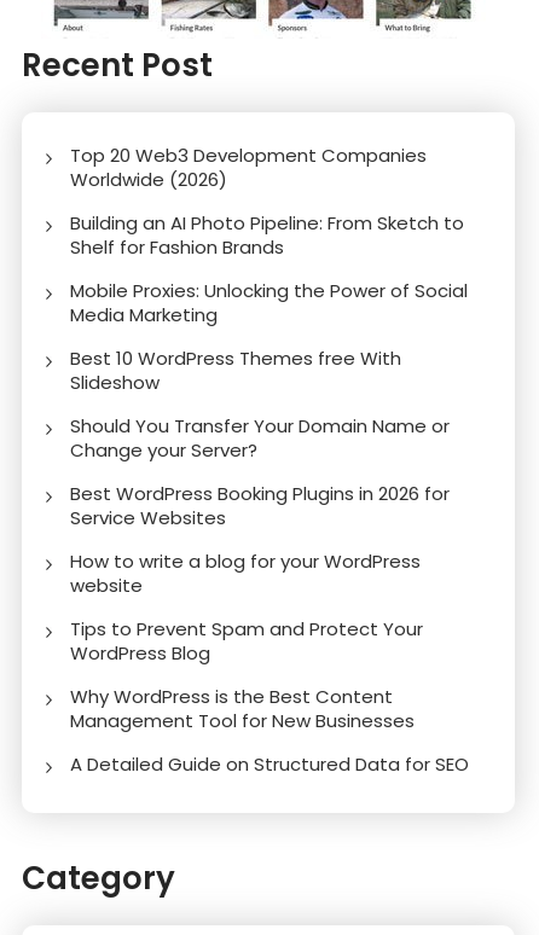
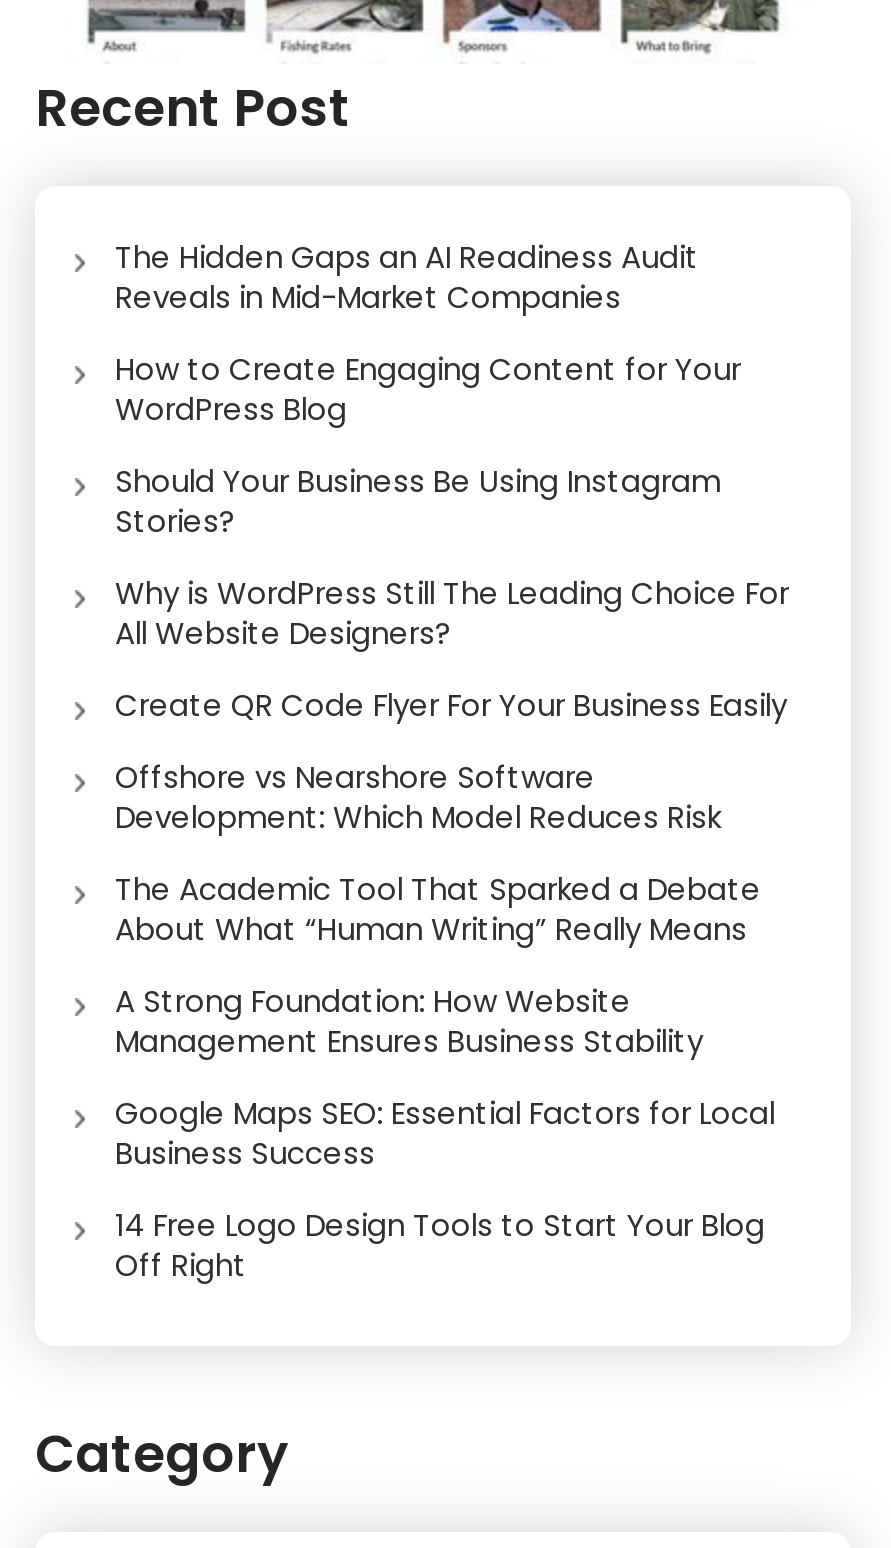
- Top 20 Web3 Development Companies
- Worldwide (2026)
- Building an AI Photo Pipeline: From Sketch to
- Shelf for Fashion Brands
- Mobile Proxies: Unlocking the Power of Social
- Media Marketing
- Best 10 WordPress Themes free With
- Slideshow
- Should You Transfer Your Domain Name or
- Change your Server?
- Best WordPress Booking Plugins in 2026 for
- Service Websites
- How to write a blog for your WordPress
- website
- Tips to Prevent Spam and Protect Your
+ The Hidden Gaps an AI Readiness Audit
+ Reveals in Mid-Market Companies
+ How to Create Engaging Content for Your

moved up: WordPress Blog

- Why WordPress is the Best Content
- Management Tool for New Businesses
- A Detailed Guide on Structured Data for SEO
+ Should Your Business Be Using Instagram
+ Stories?
+ Why is WordPress Still The Leading Choice For
+ All Website Designers?
+ Create QR Code Flyer For Your Business Easily
+ Offshore vs Nearshore Software
+ Development: Which Model Reduces Risk
+ The Academic Tool That Sparked a Debate
+ About What “Human Writing” Really Means
+ A Strong Foundation: How Website
+ Management Ensures Business Stability
+ Google Maps SEO: Essential Factors for Local
+ Business Success
+ 14 Free Logo Design Tools to Start Your Blog
+ Off Right
